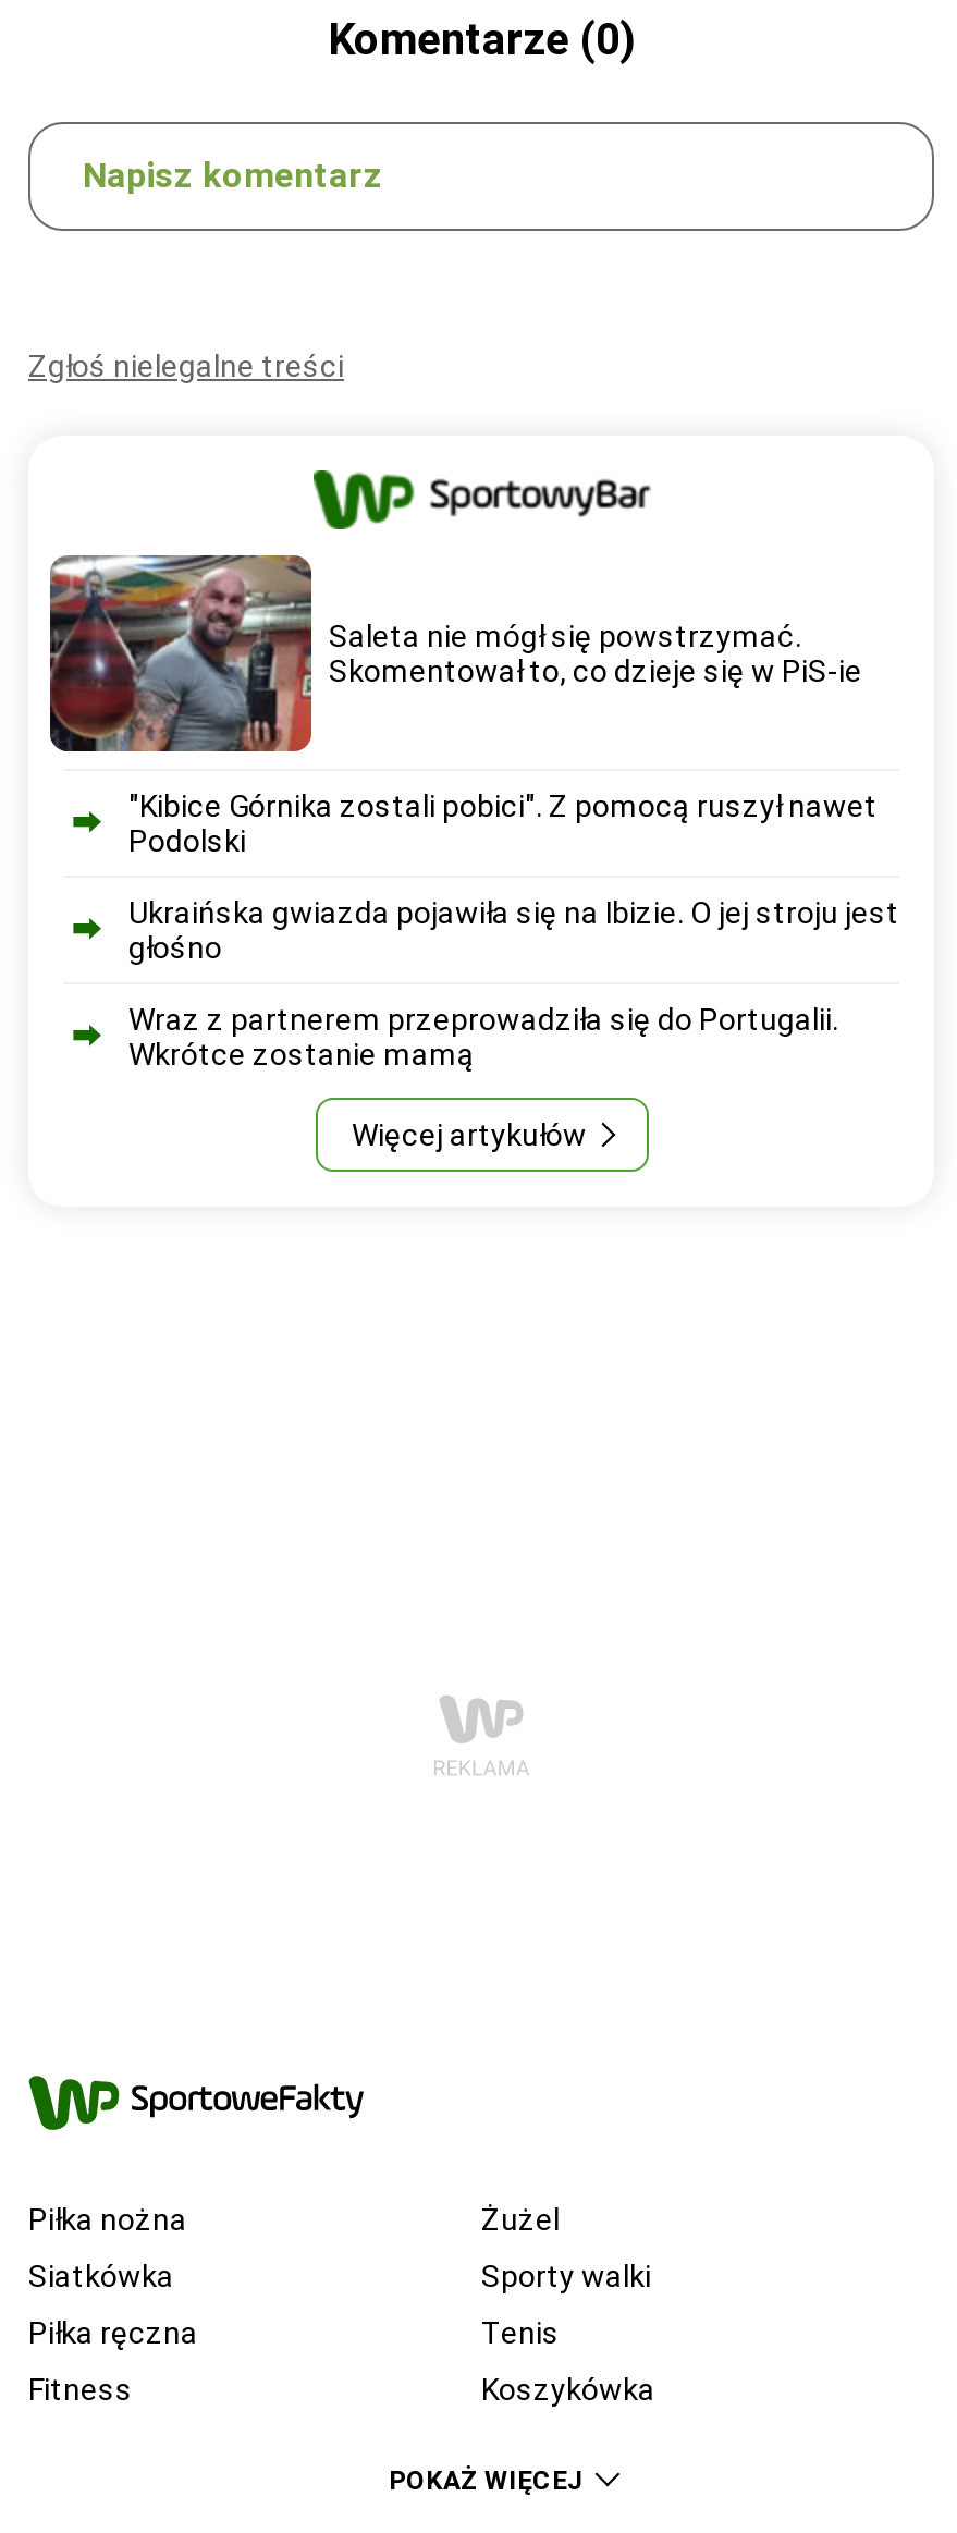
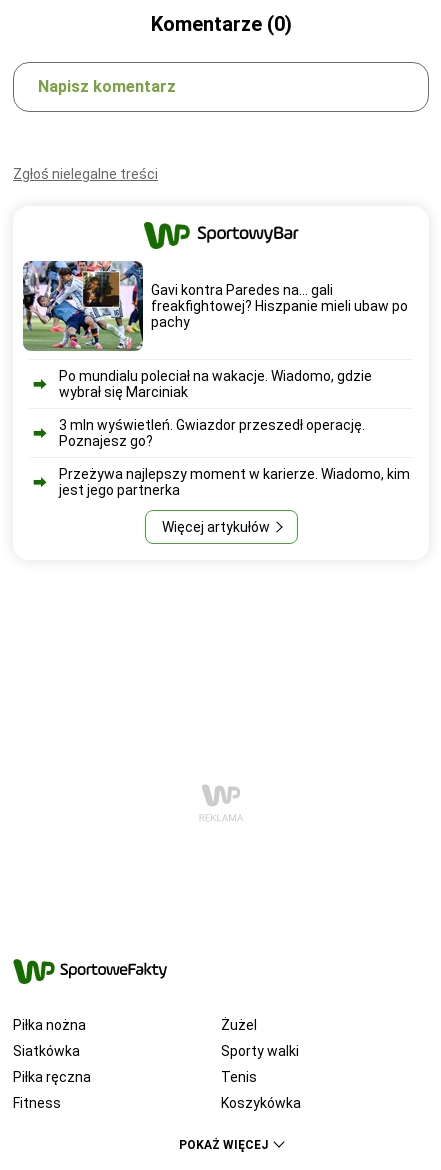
- [image]
- Saleta nie mógł się powstrzymać.
- Skomentował to, co dzieje się w PiS-ie
+ [image]
+ Gavi kontra Paredes na... gali
+ freakfightowej? Hiszpanie mieli ubaw po
+ pachy

- "Kibice Górnika zostali pobici". Z pomocą ruszył nawet
- Podolski
+ Po mundialu poleciał na wakacje. Wiadomo, gdzie
+ wybrał się Marciniak

- Ukraińska gwiazda pojawiła się na Ibizie. O jej stroju jest
- głośno
+ 3 mln wyświetleń. Gwiazdor przeszedł operację.
+ Poznajesz go?

- Wraz z partnerem przeprowadziła się do Portugalii.
- Wkrótce zostanie mamą
+ Przeżywa najlepszy moment w karierze. Wiadomo, kim
+ jest jego partnerka
